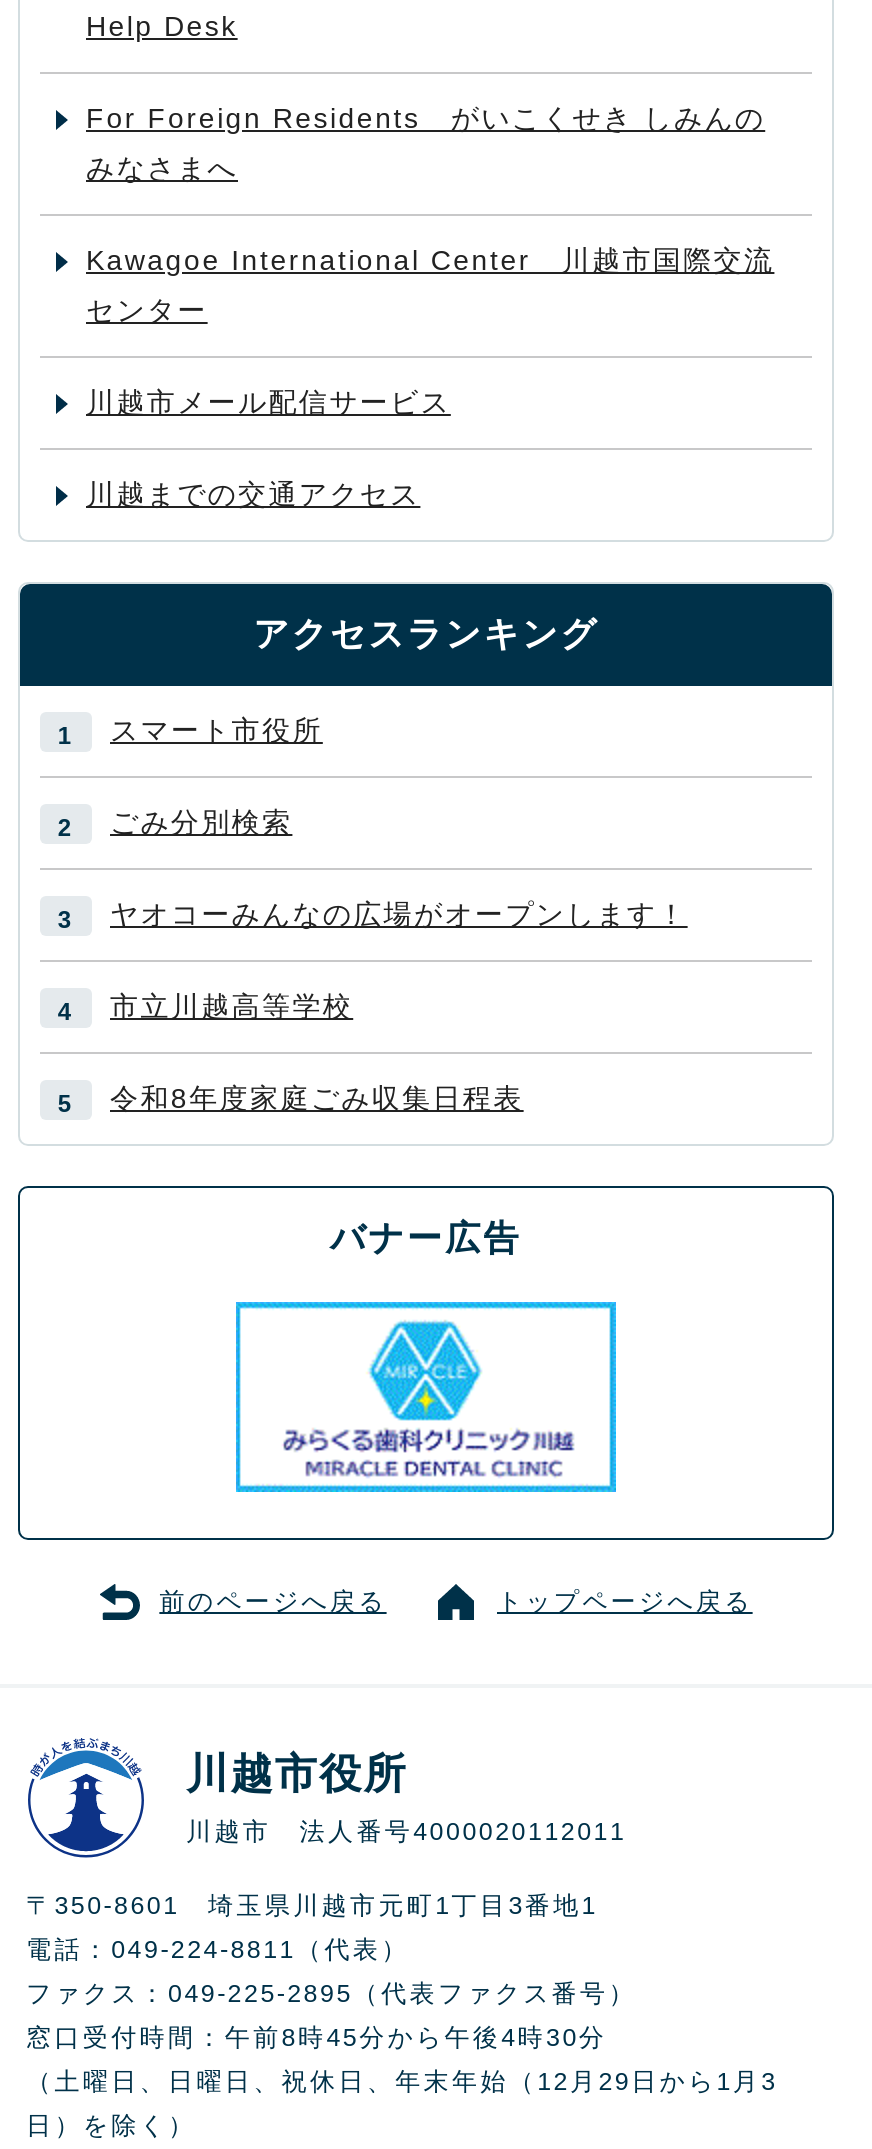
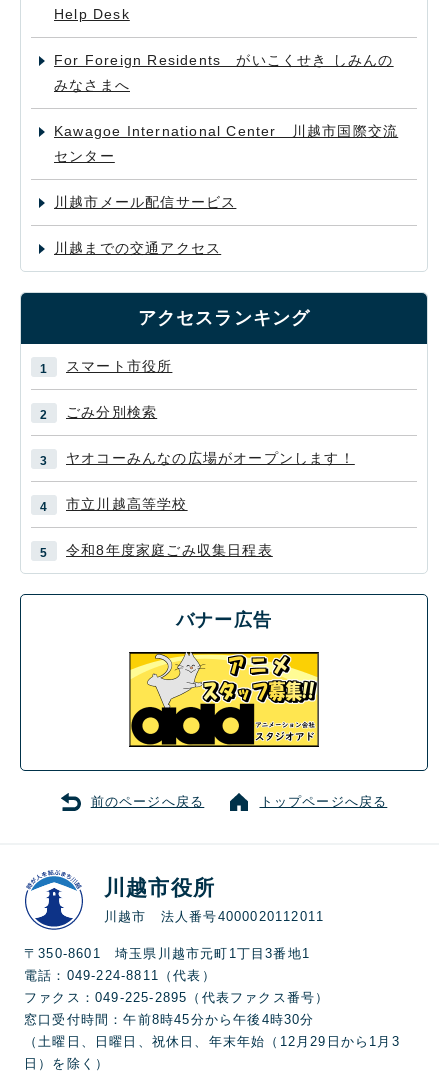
- [image]
+ [image]
